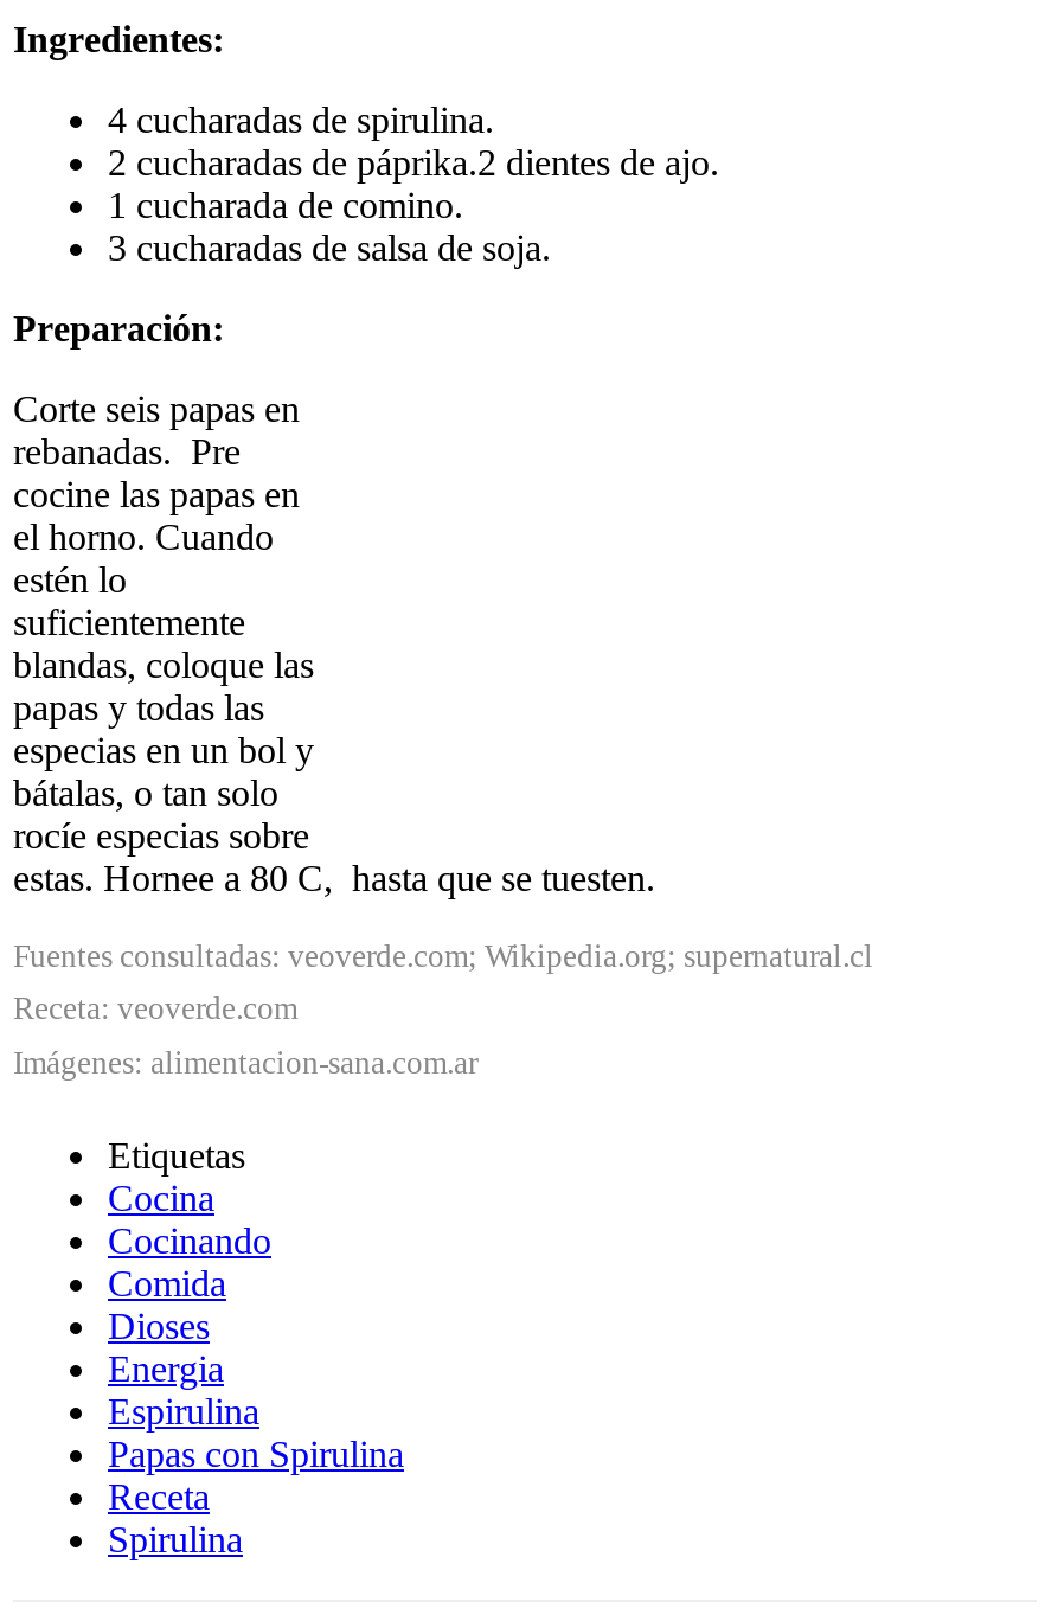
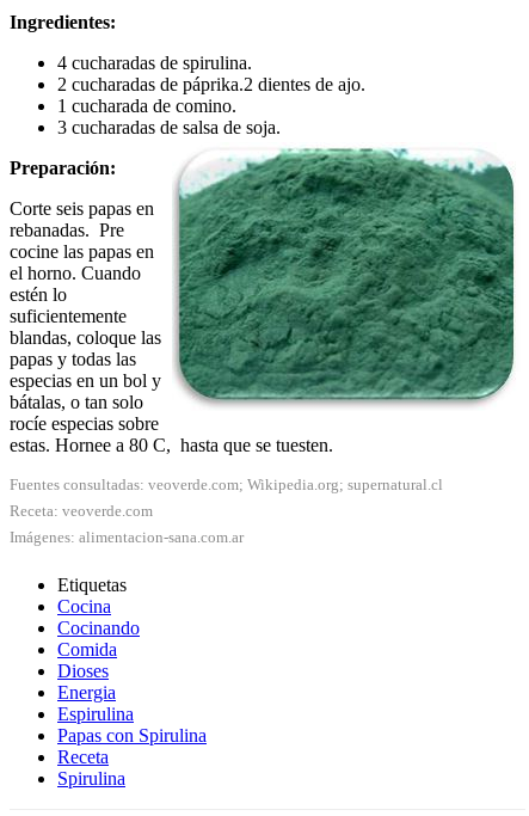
+ [image]
